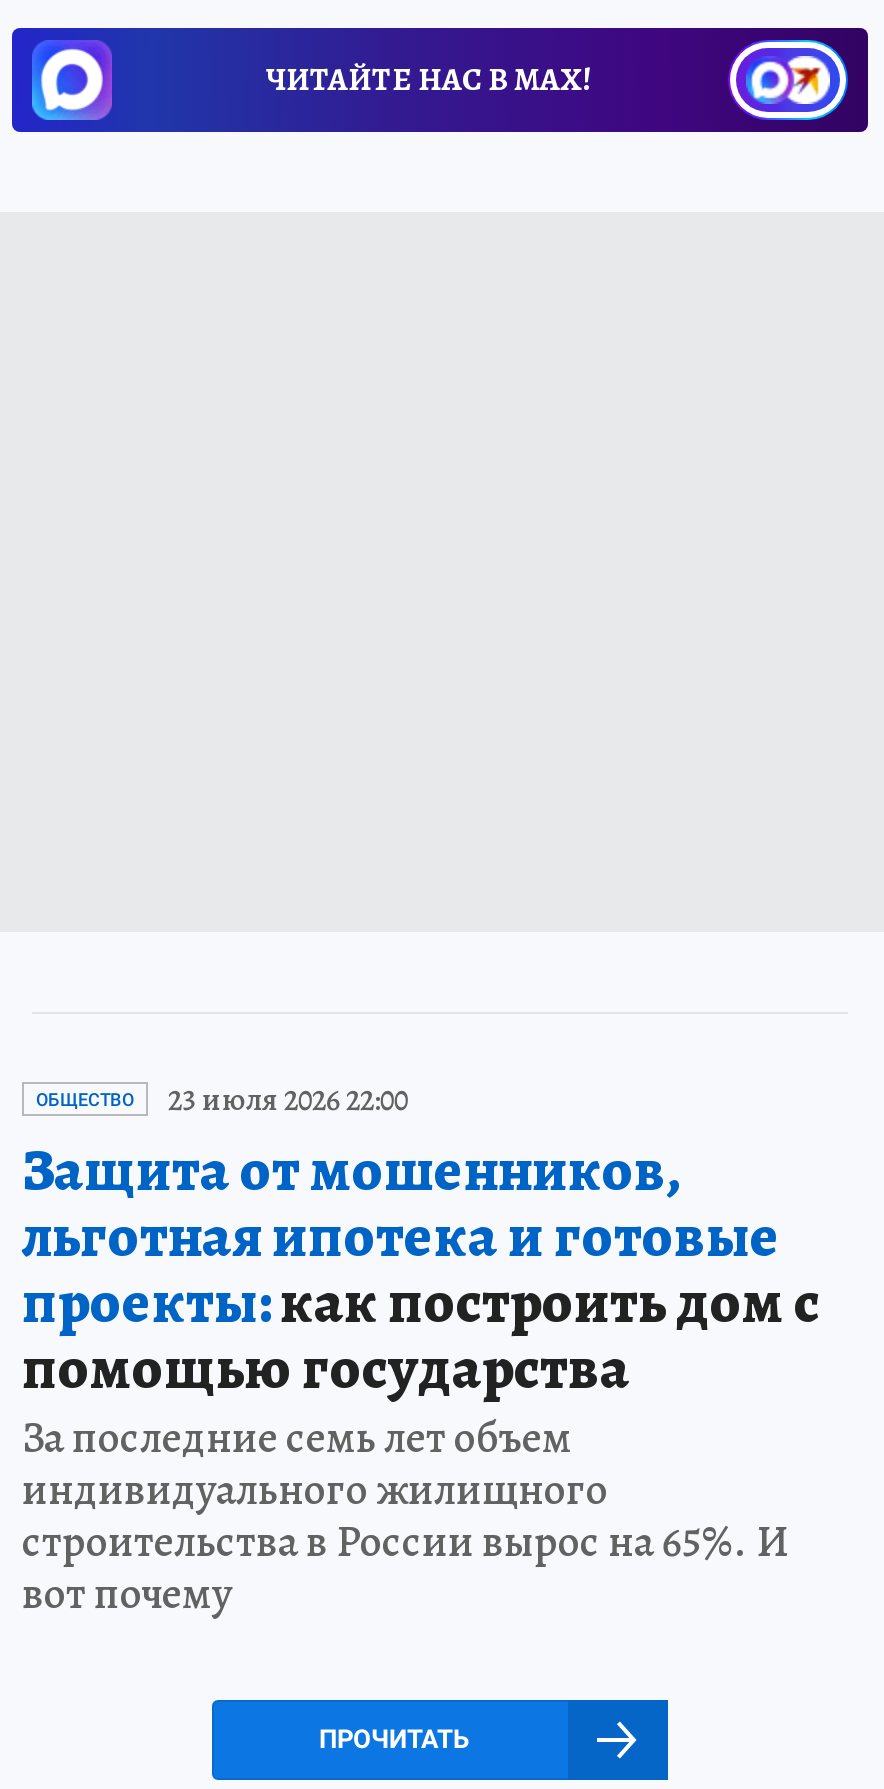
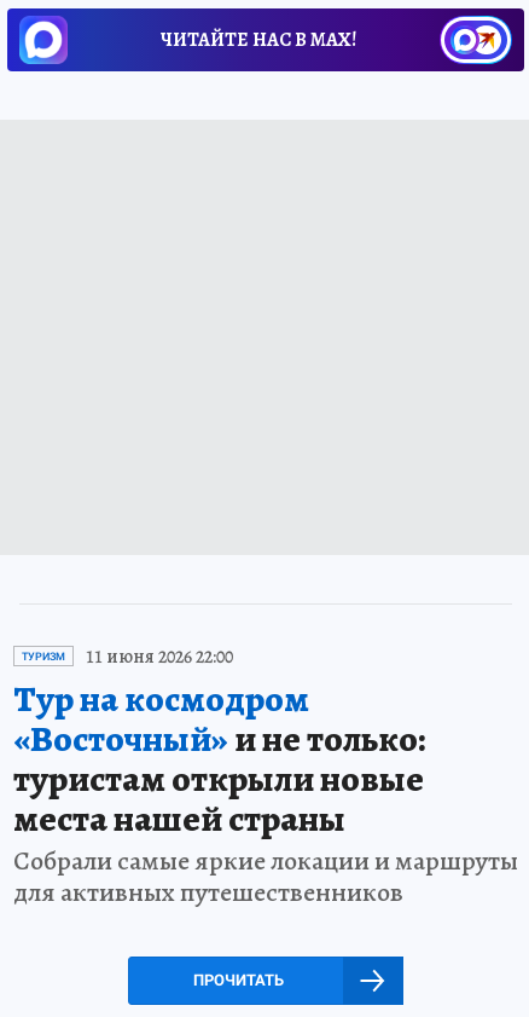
- ОБЩЕСТВО
- 23 июля 2026 22:00
- Защита от мошенников,
- льготная ипотека и готовые
- проекты:как построить дом с
- помощью государства
- За последние семь лет объем
- индивидуального жилищного
- строительства в России вырос на 65%. И
- вот почему
+ ТУРИЗМ
+ 11 июня 2026 22:00
+ Тур на космодром
+ «Восточный»и не только:
+ туристам открыли новые
+ места нашей страны
+ Собрали самые яркие локации и маршруты
+ для активных путешественников
